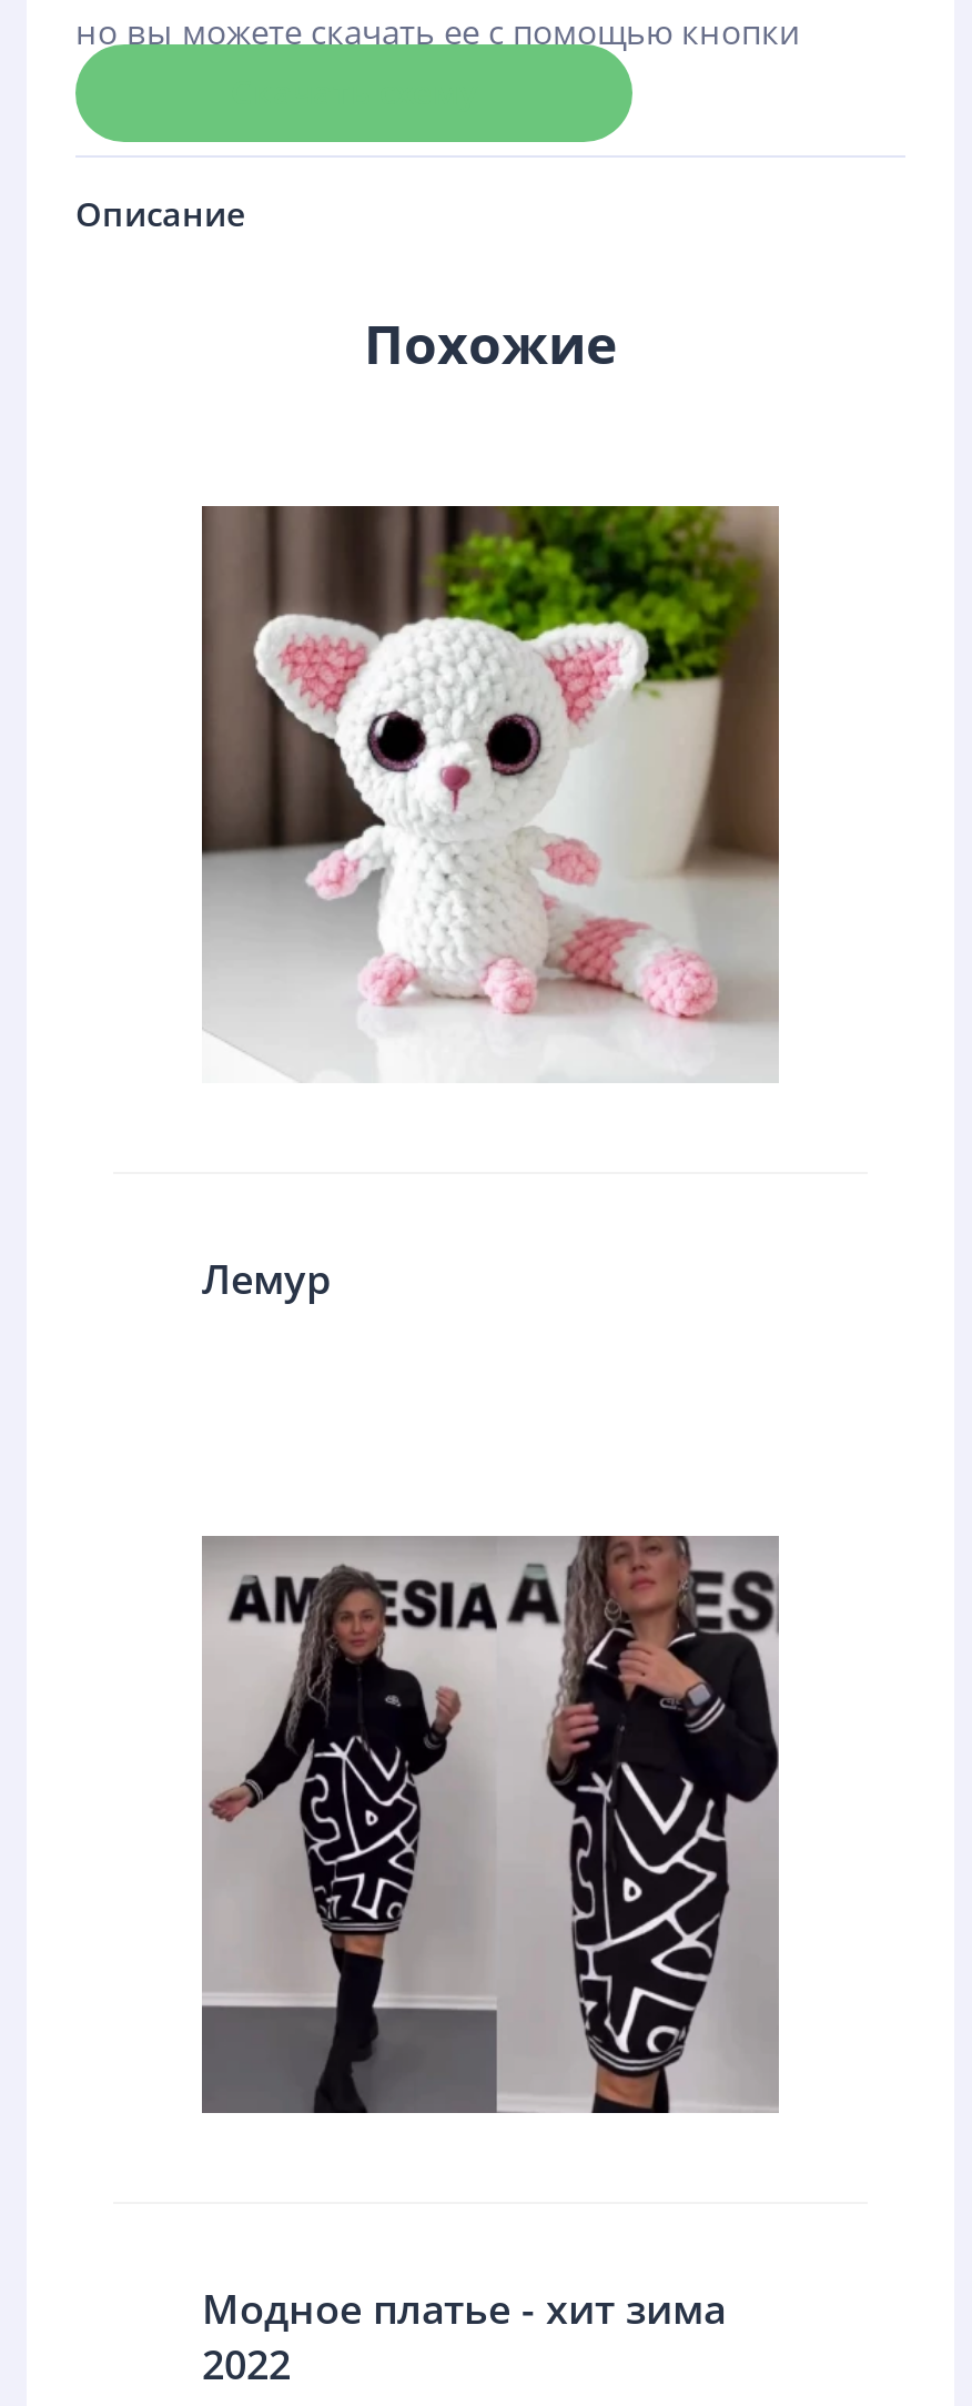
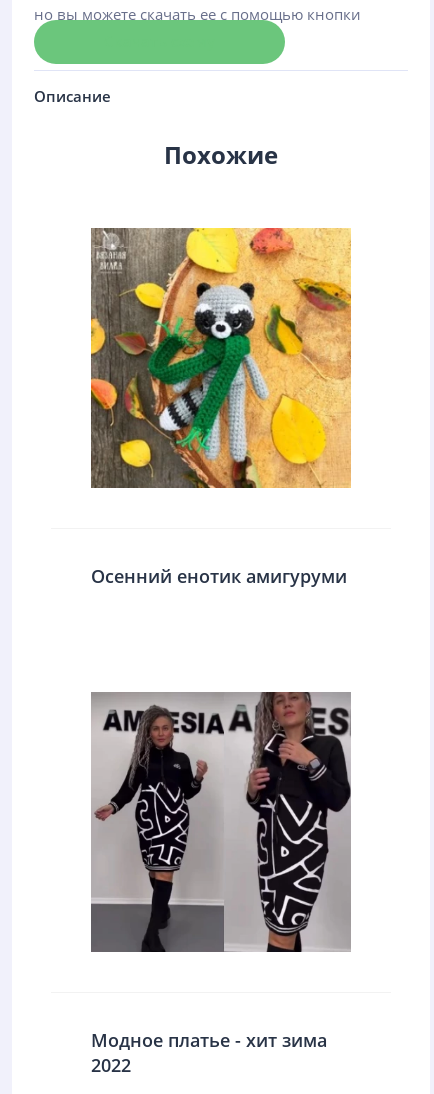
- [image]
+ [image]

- Лемур
+ Осенний енотик амигуруми
